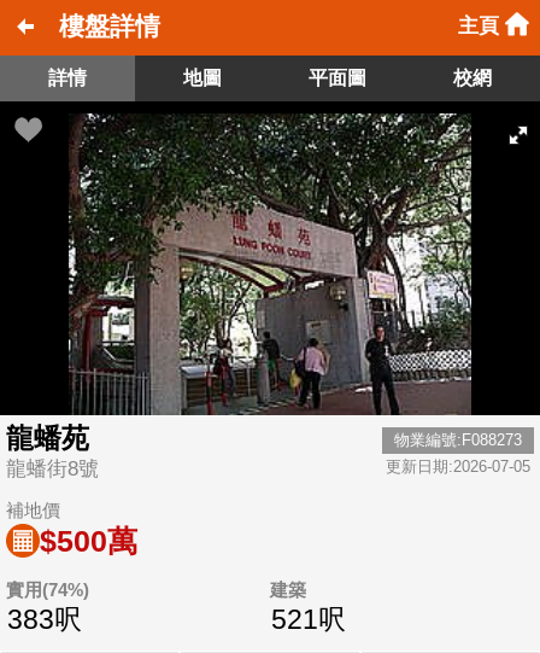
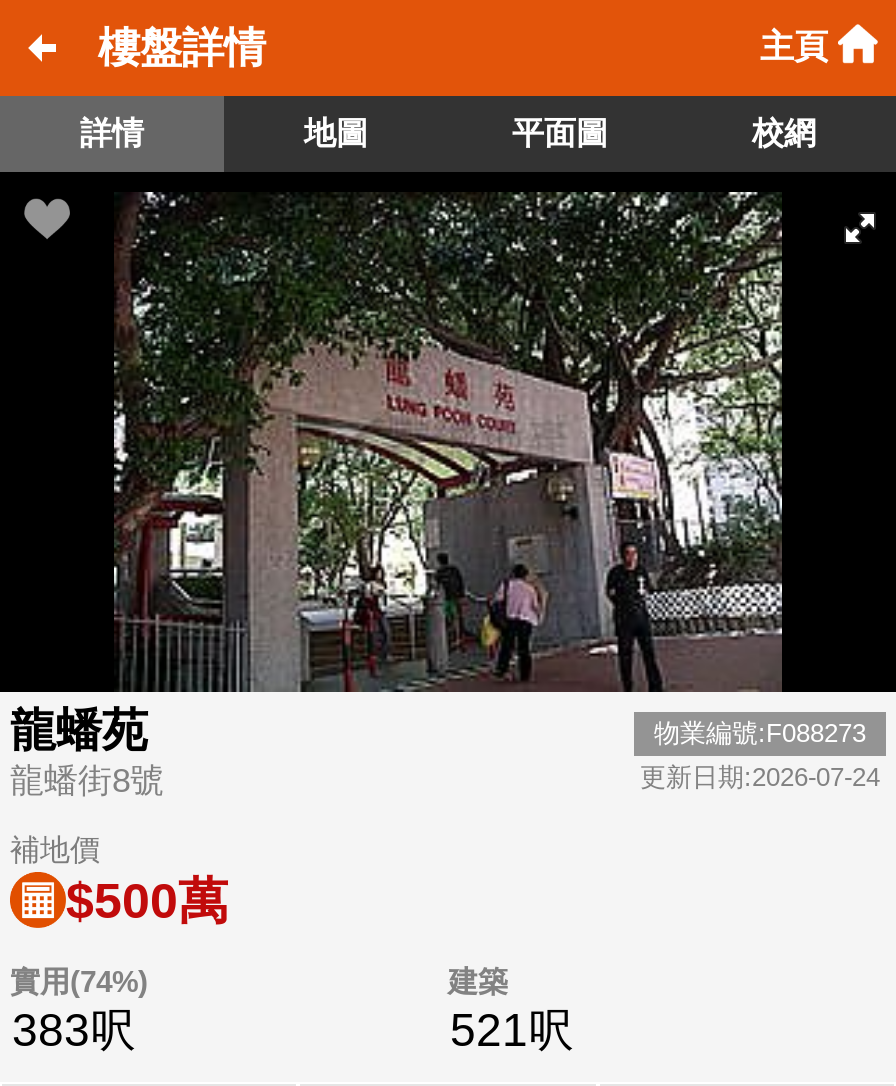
- 更新日期:2026-07-05
+ 更新日期:2026-07-24
